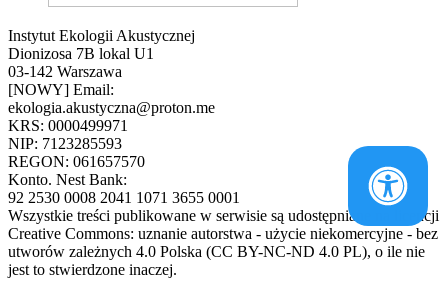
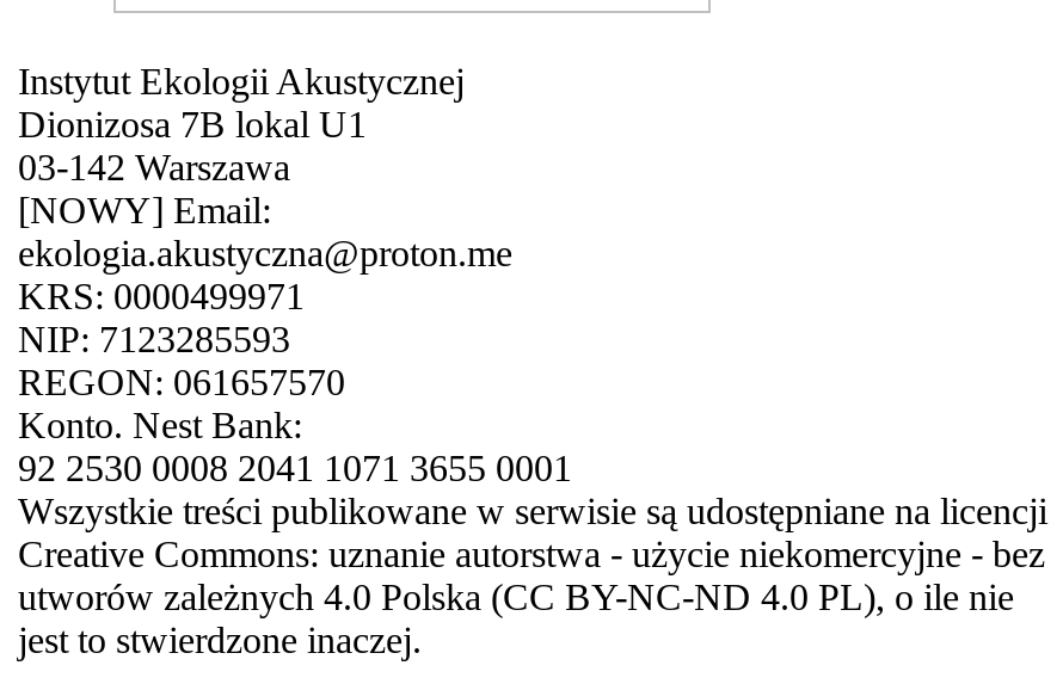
- [image]
